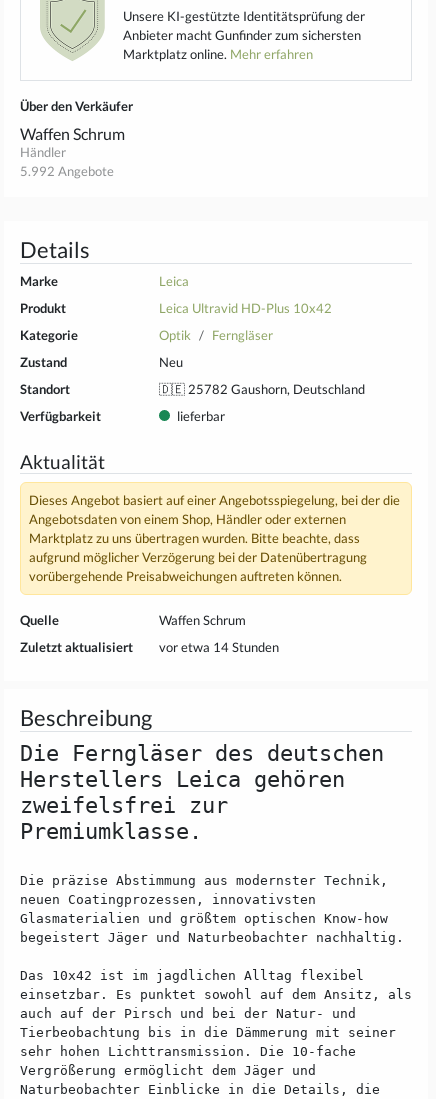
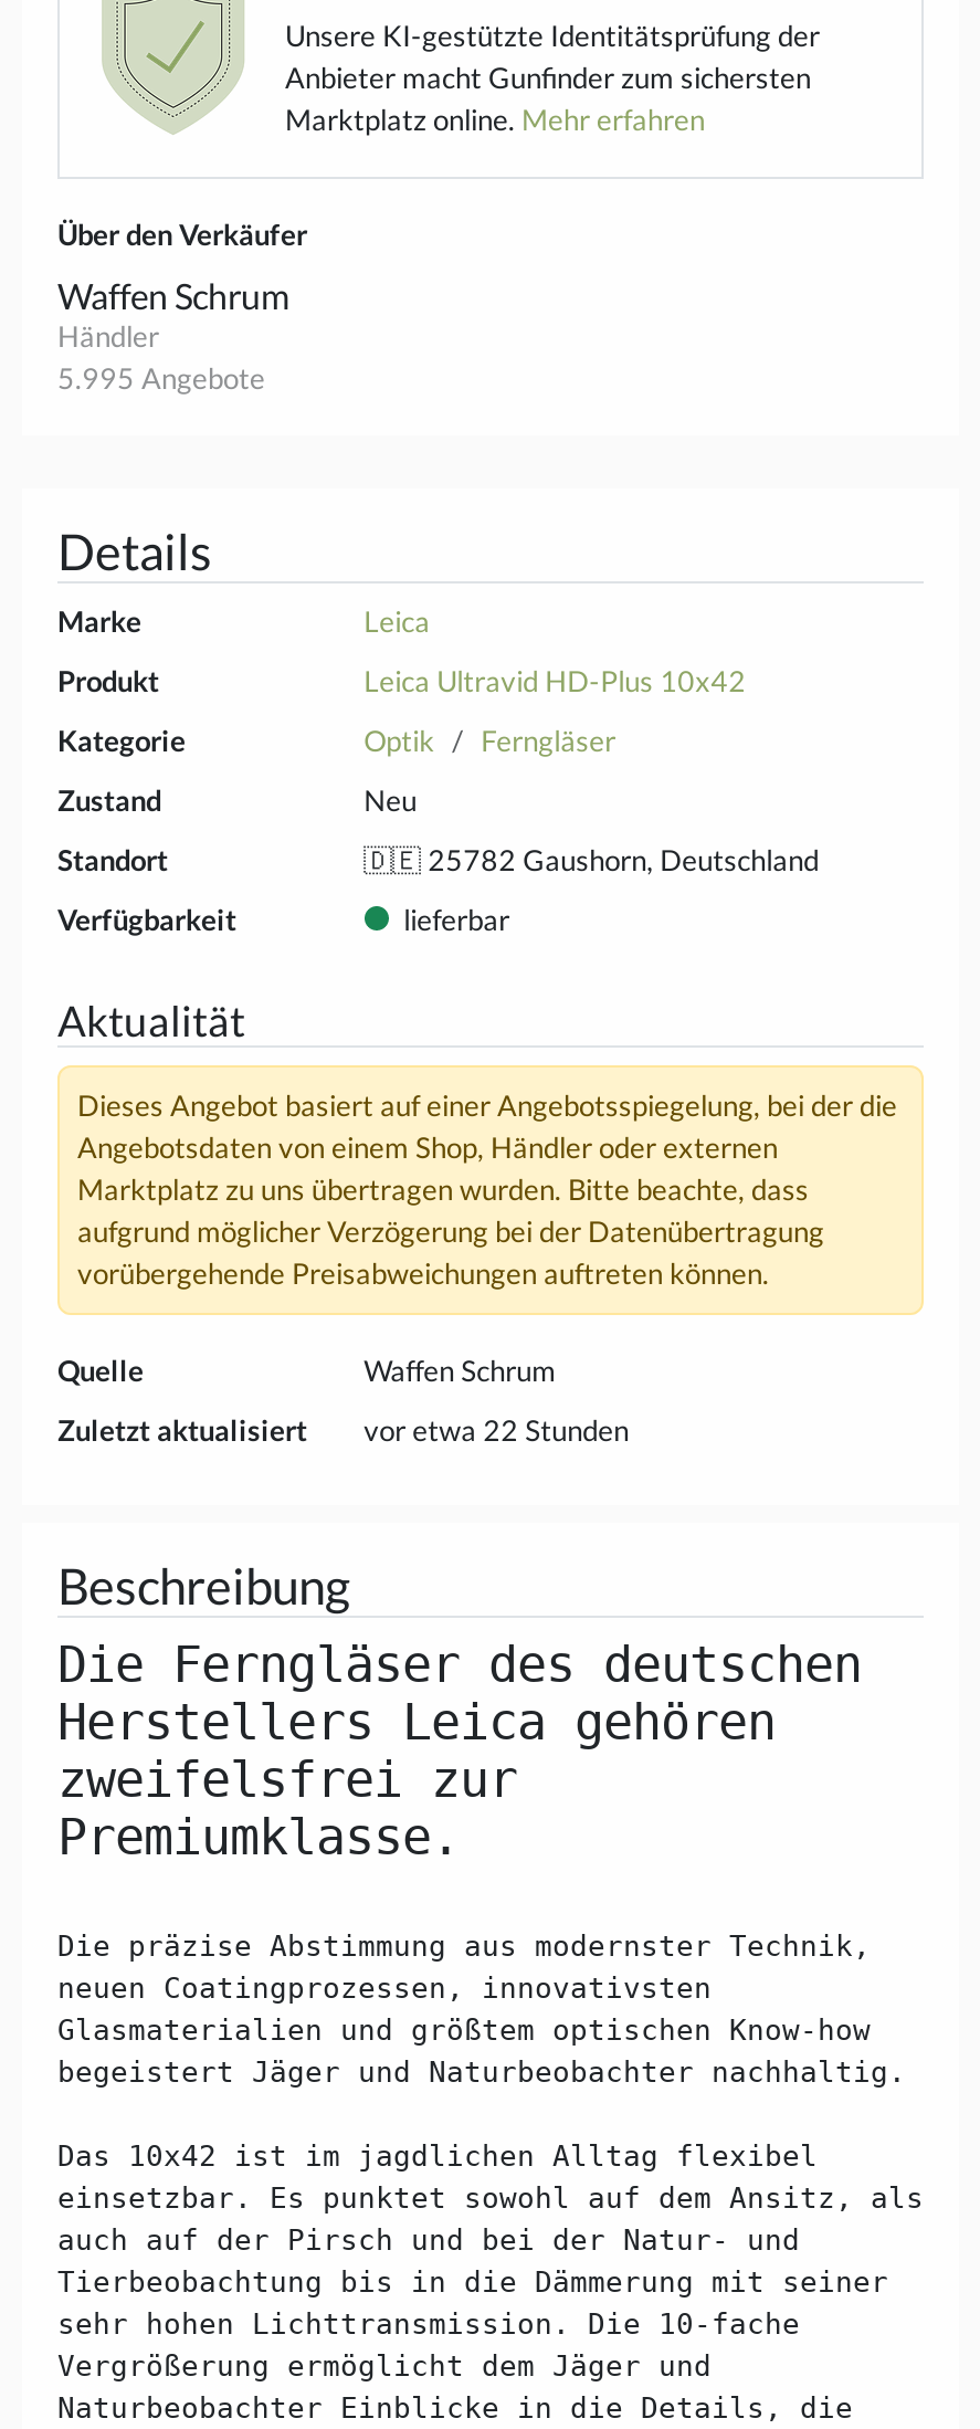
- 5.992 Angebote
+ 5.995 Angebote

- vor etwa 14 Stunden
+ vor etwa 22 Stunden
